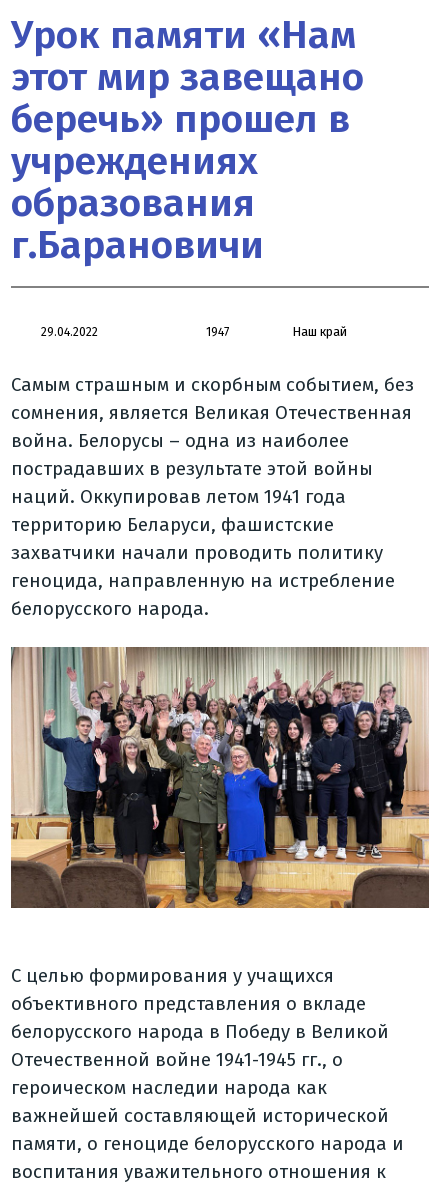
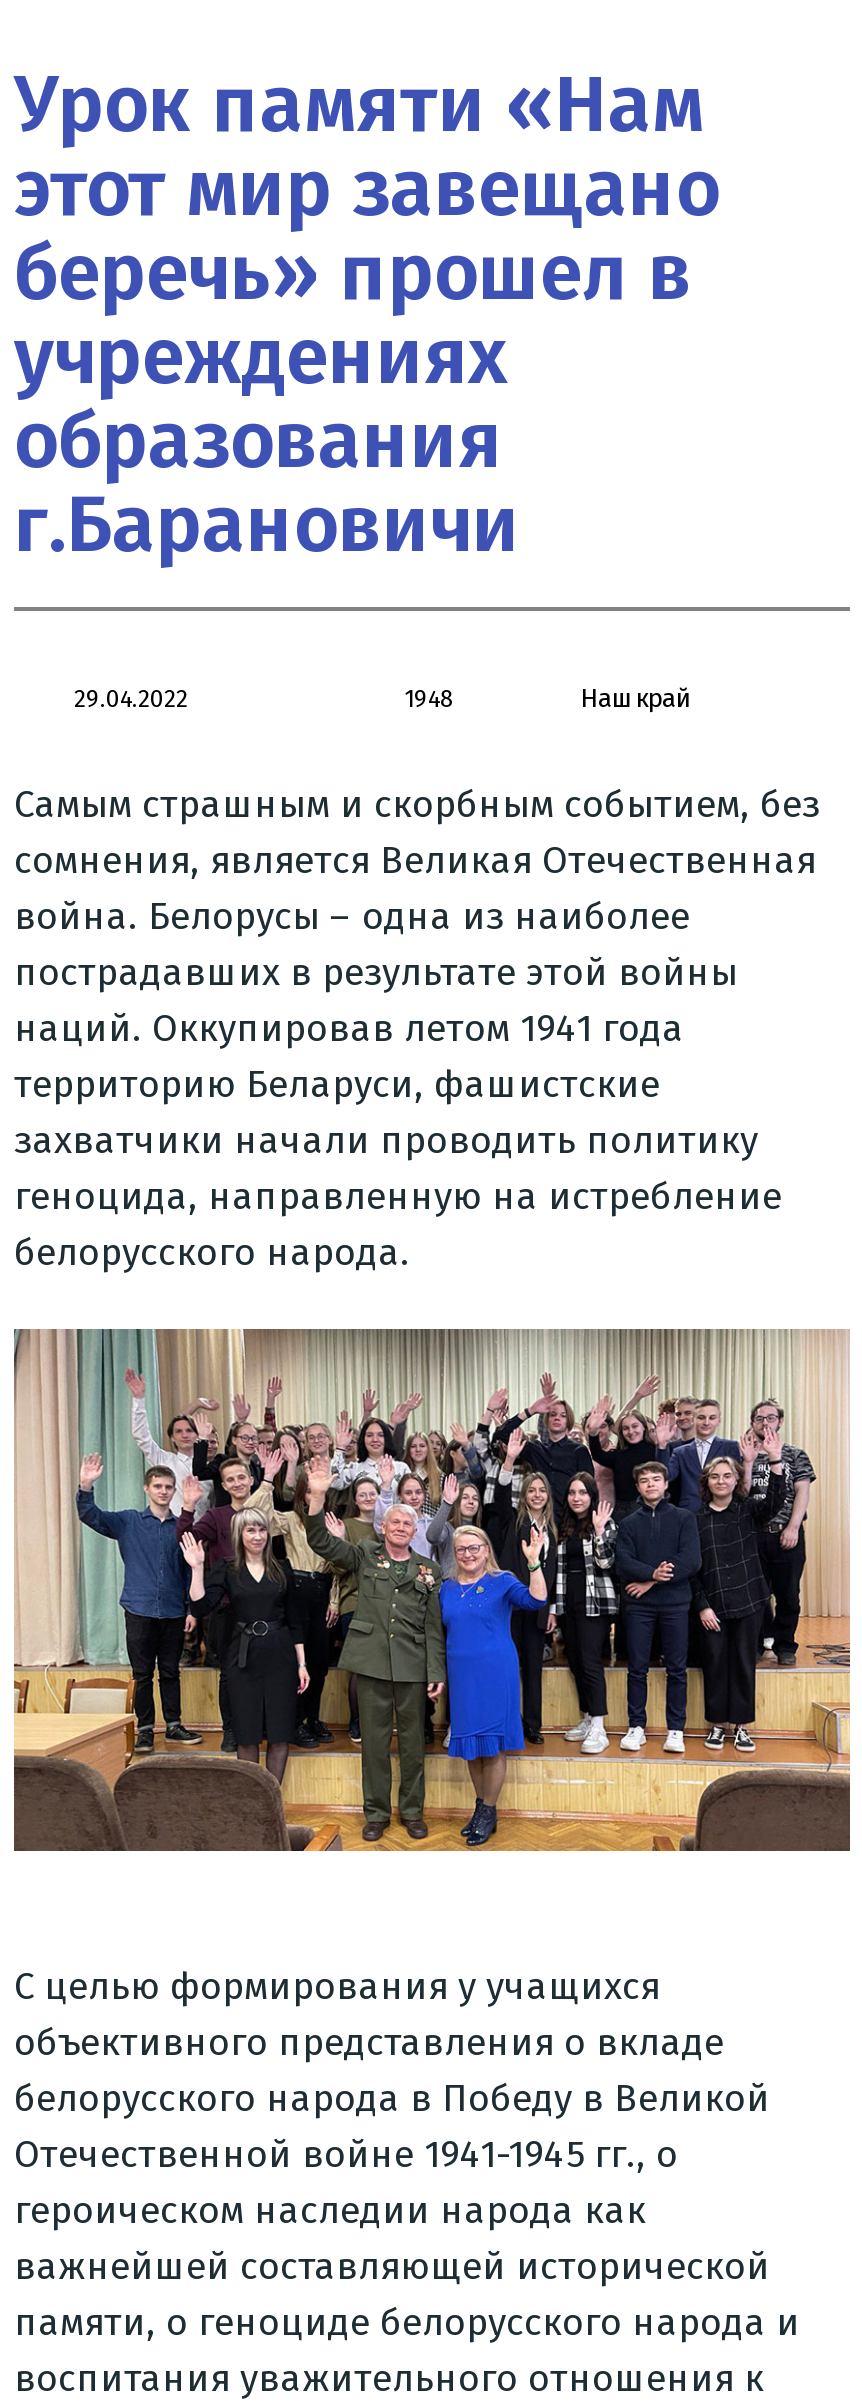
- 1947
+ 1948
